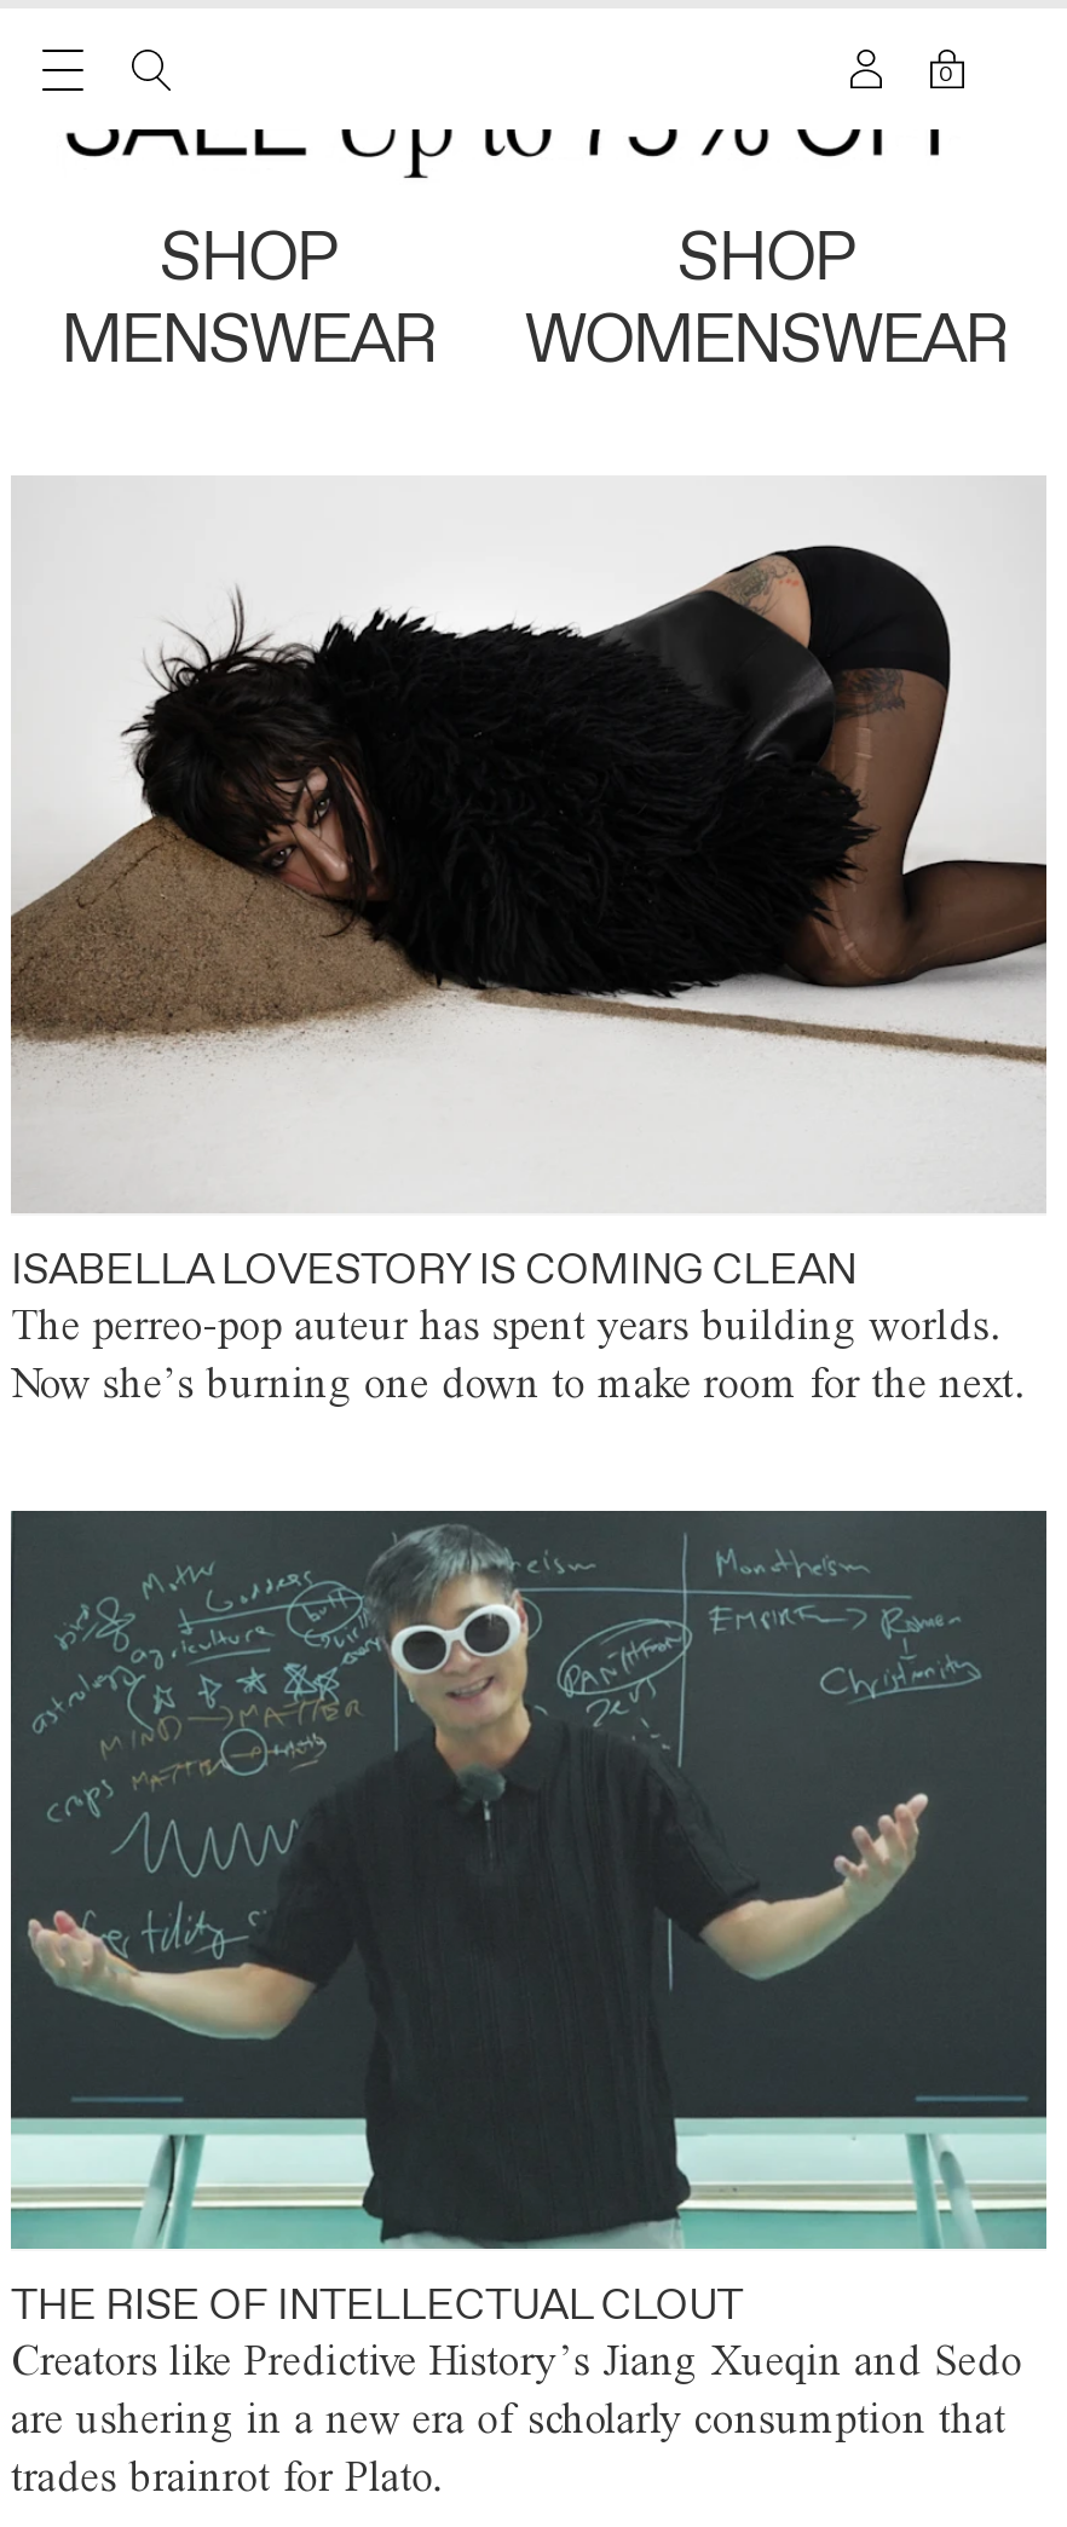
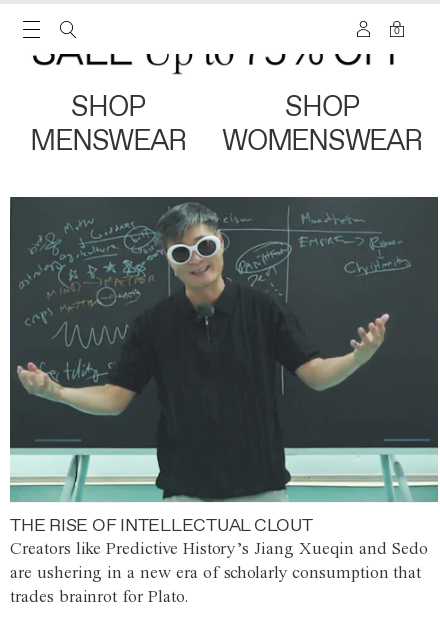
- [image]
- ISABELLA LOVESTORY IS COMING CLEAN
- The perreo-pop auteur has spent years building worlds.
- Now she’s burning one down to make room for the next.
